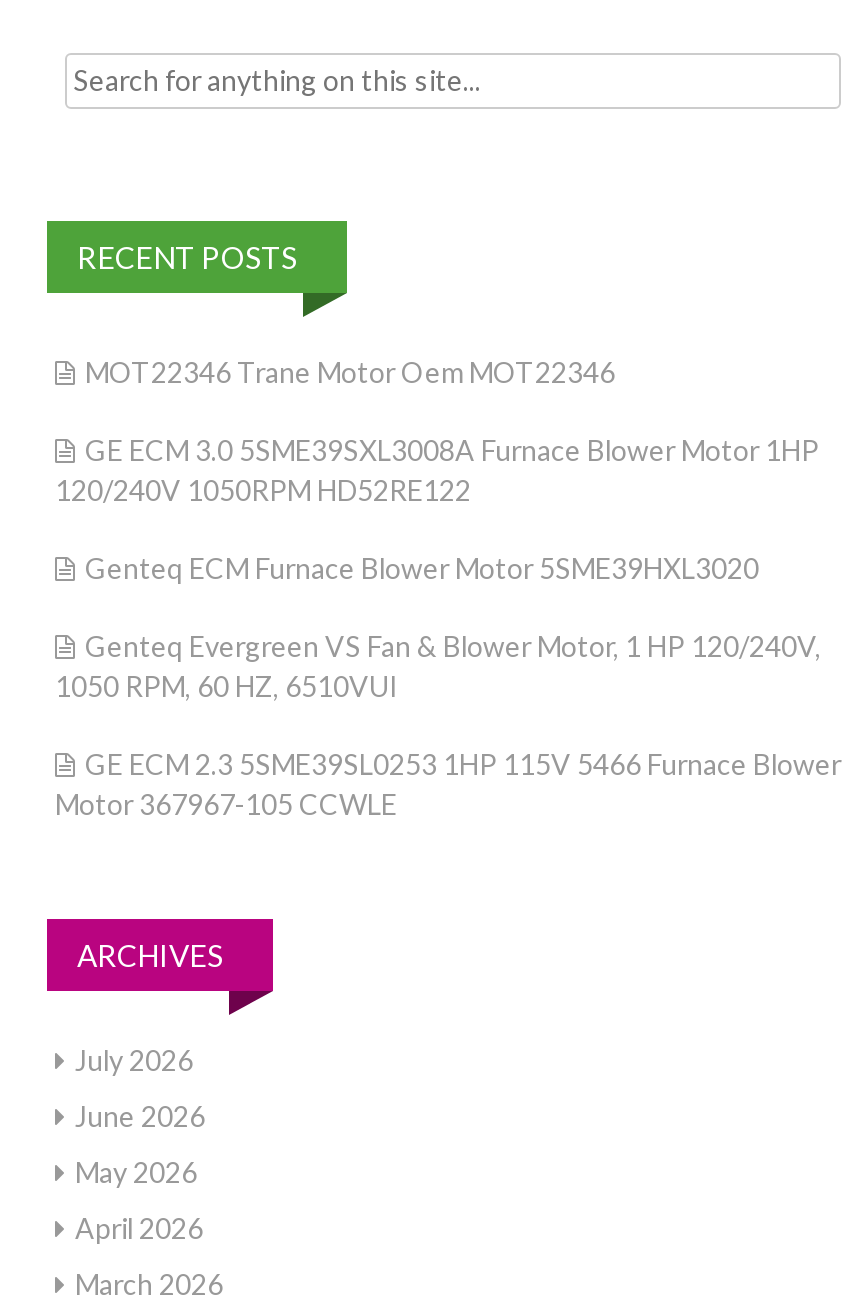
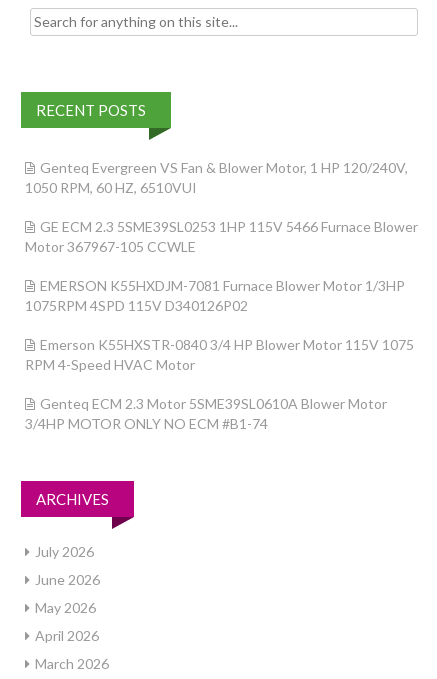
- MOT22346 Trane Motor Oem MOT22346
- GE ECM 3.0 5SME39SXL3008A Furnace Blower Motor 1HP
- 120/240V 1050RPM HD52RE122
- Genteq ECM Furnace Blower Motor 5SME39HXL3020

moved up: Genteq Evergreen VS Fan & Blower Motor, 1 HP 120/240V, | 1050 RPM, 60 HZ, 6510VUI | GE ECM 2.3 5SME39SL0253 1HP 115V 5466 Furnace Blower | Motor 367967-105 CCWLE

+ EMERSON K55HXDJM-7081 Furnace Blower Motor 1/3HP
+ 1075RPM 4SPD 115V D340126P02
+ Emerson K55HXSTR-0840 3/4 HP Blower Motor 115V 1075
+ RPM 4-Speed HVAC Motor
+ Genteq ECM 2.3 Motor 5SME39SL0610A Blower Motor
+ 3/4HP MOTOR ONLY NO ECM #B1-74
